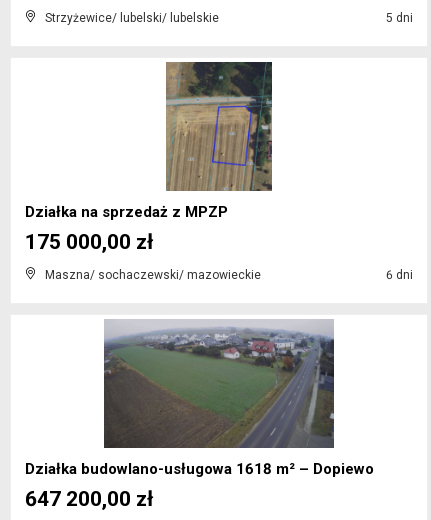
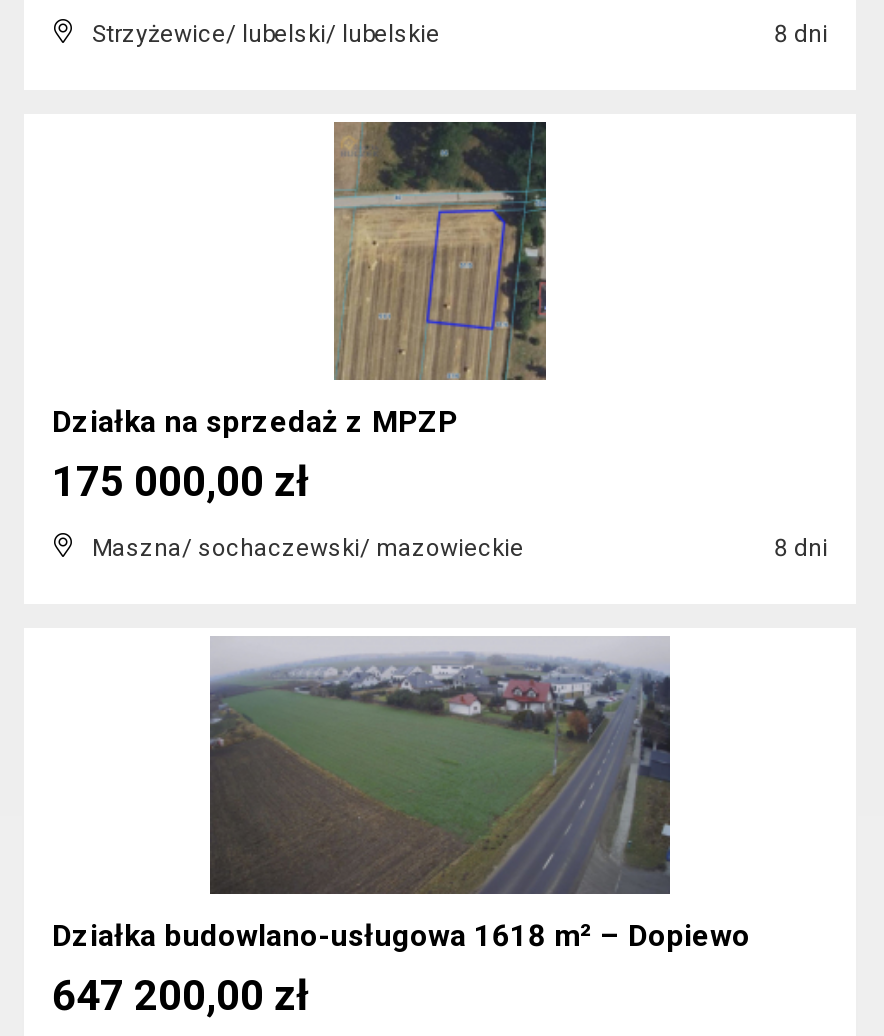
- 5 dni
+ 8 dni

- 6 dni
+ 8 dni
